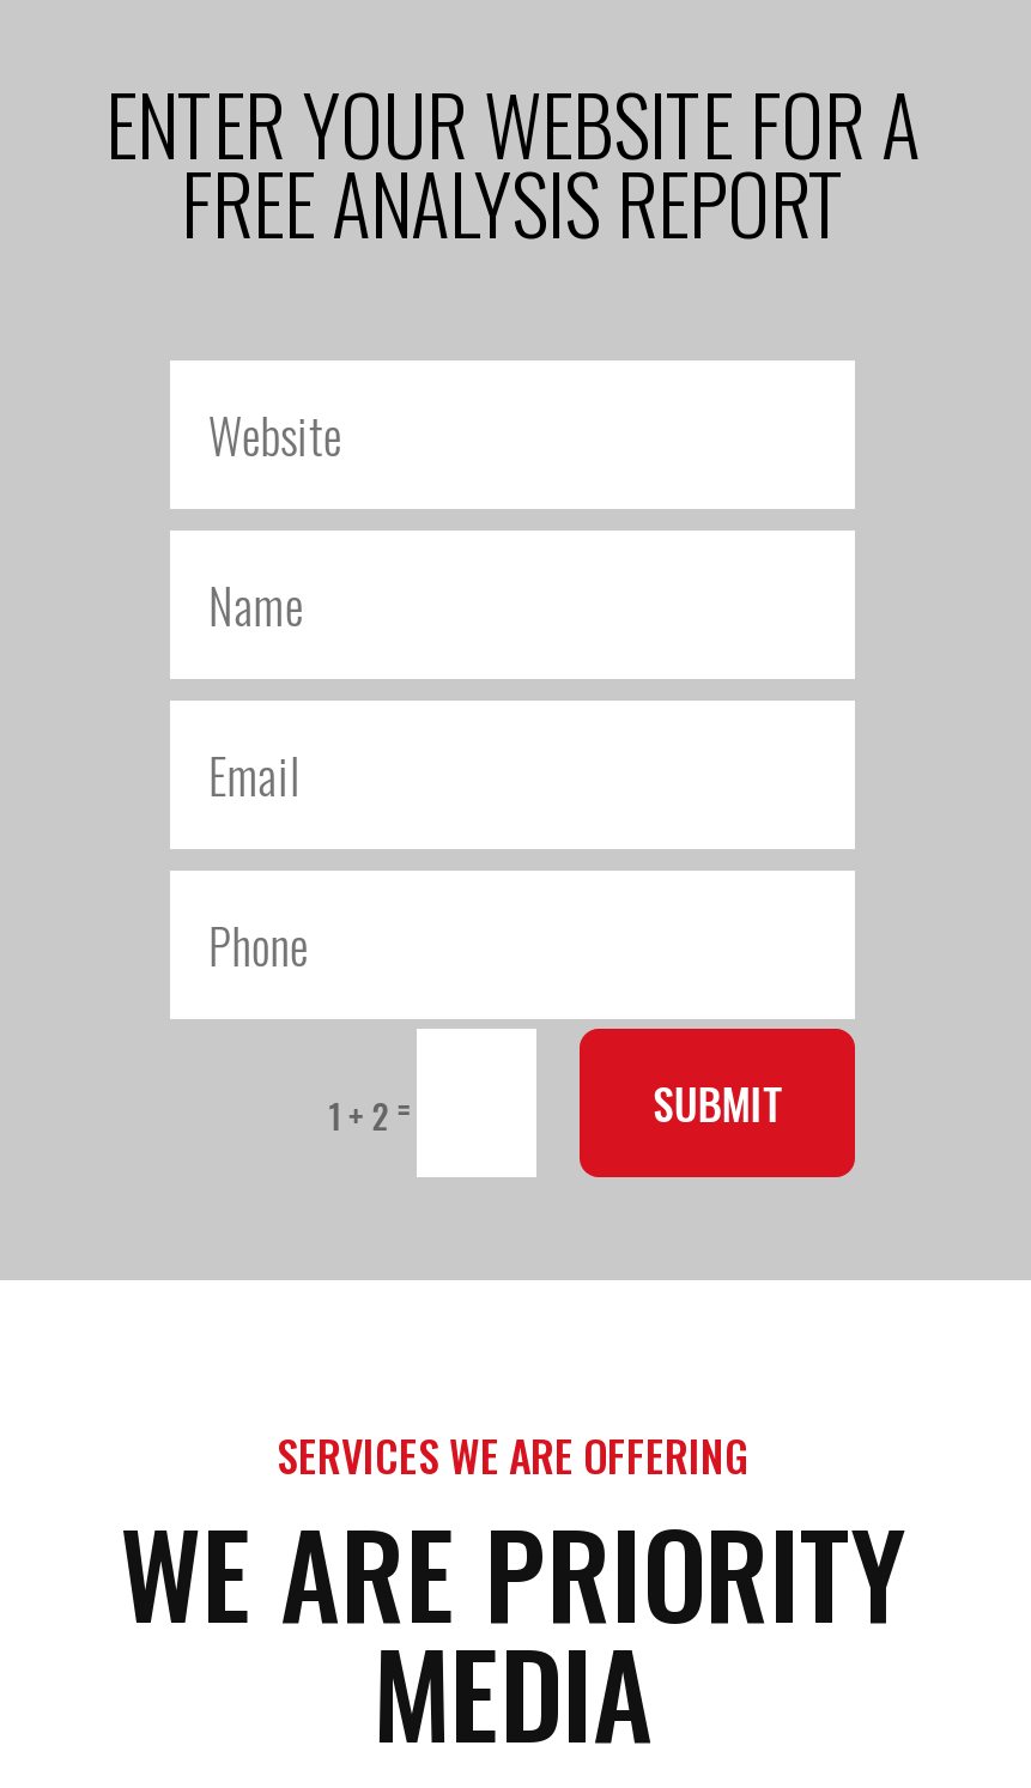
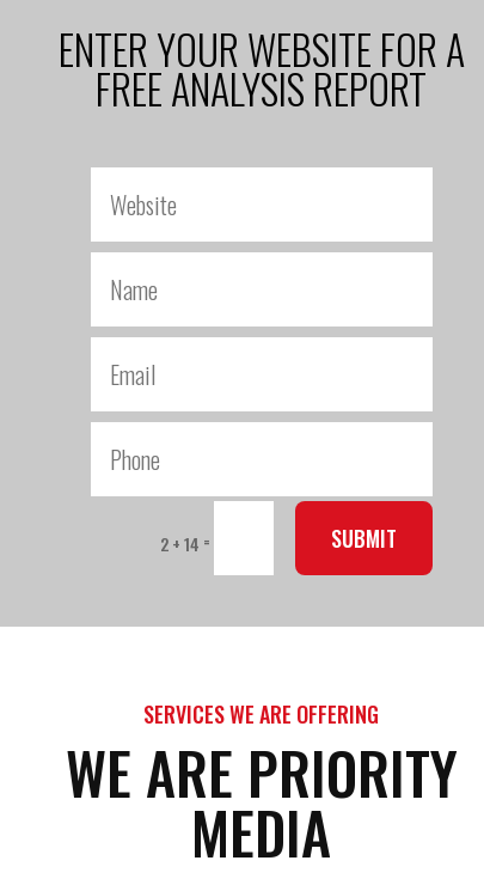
- 1 + 2 =
+ 2 + 14 =
